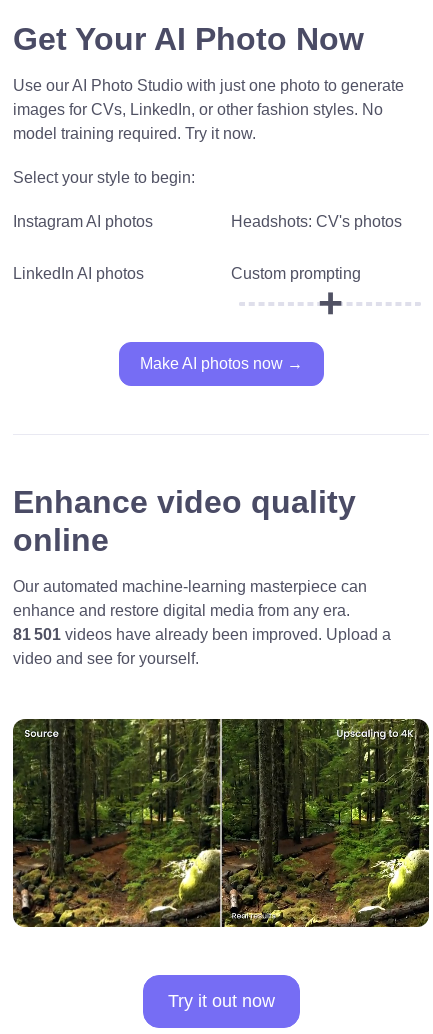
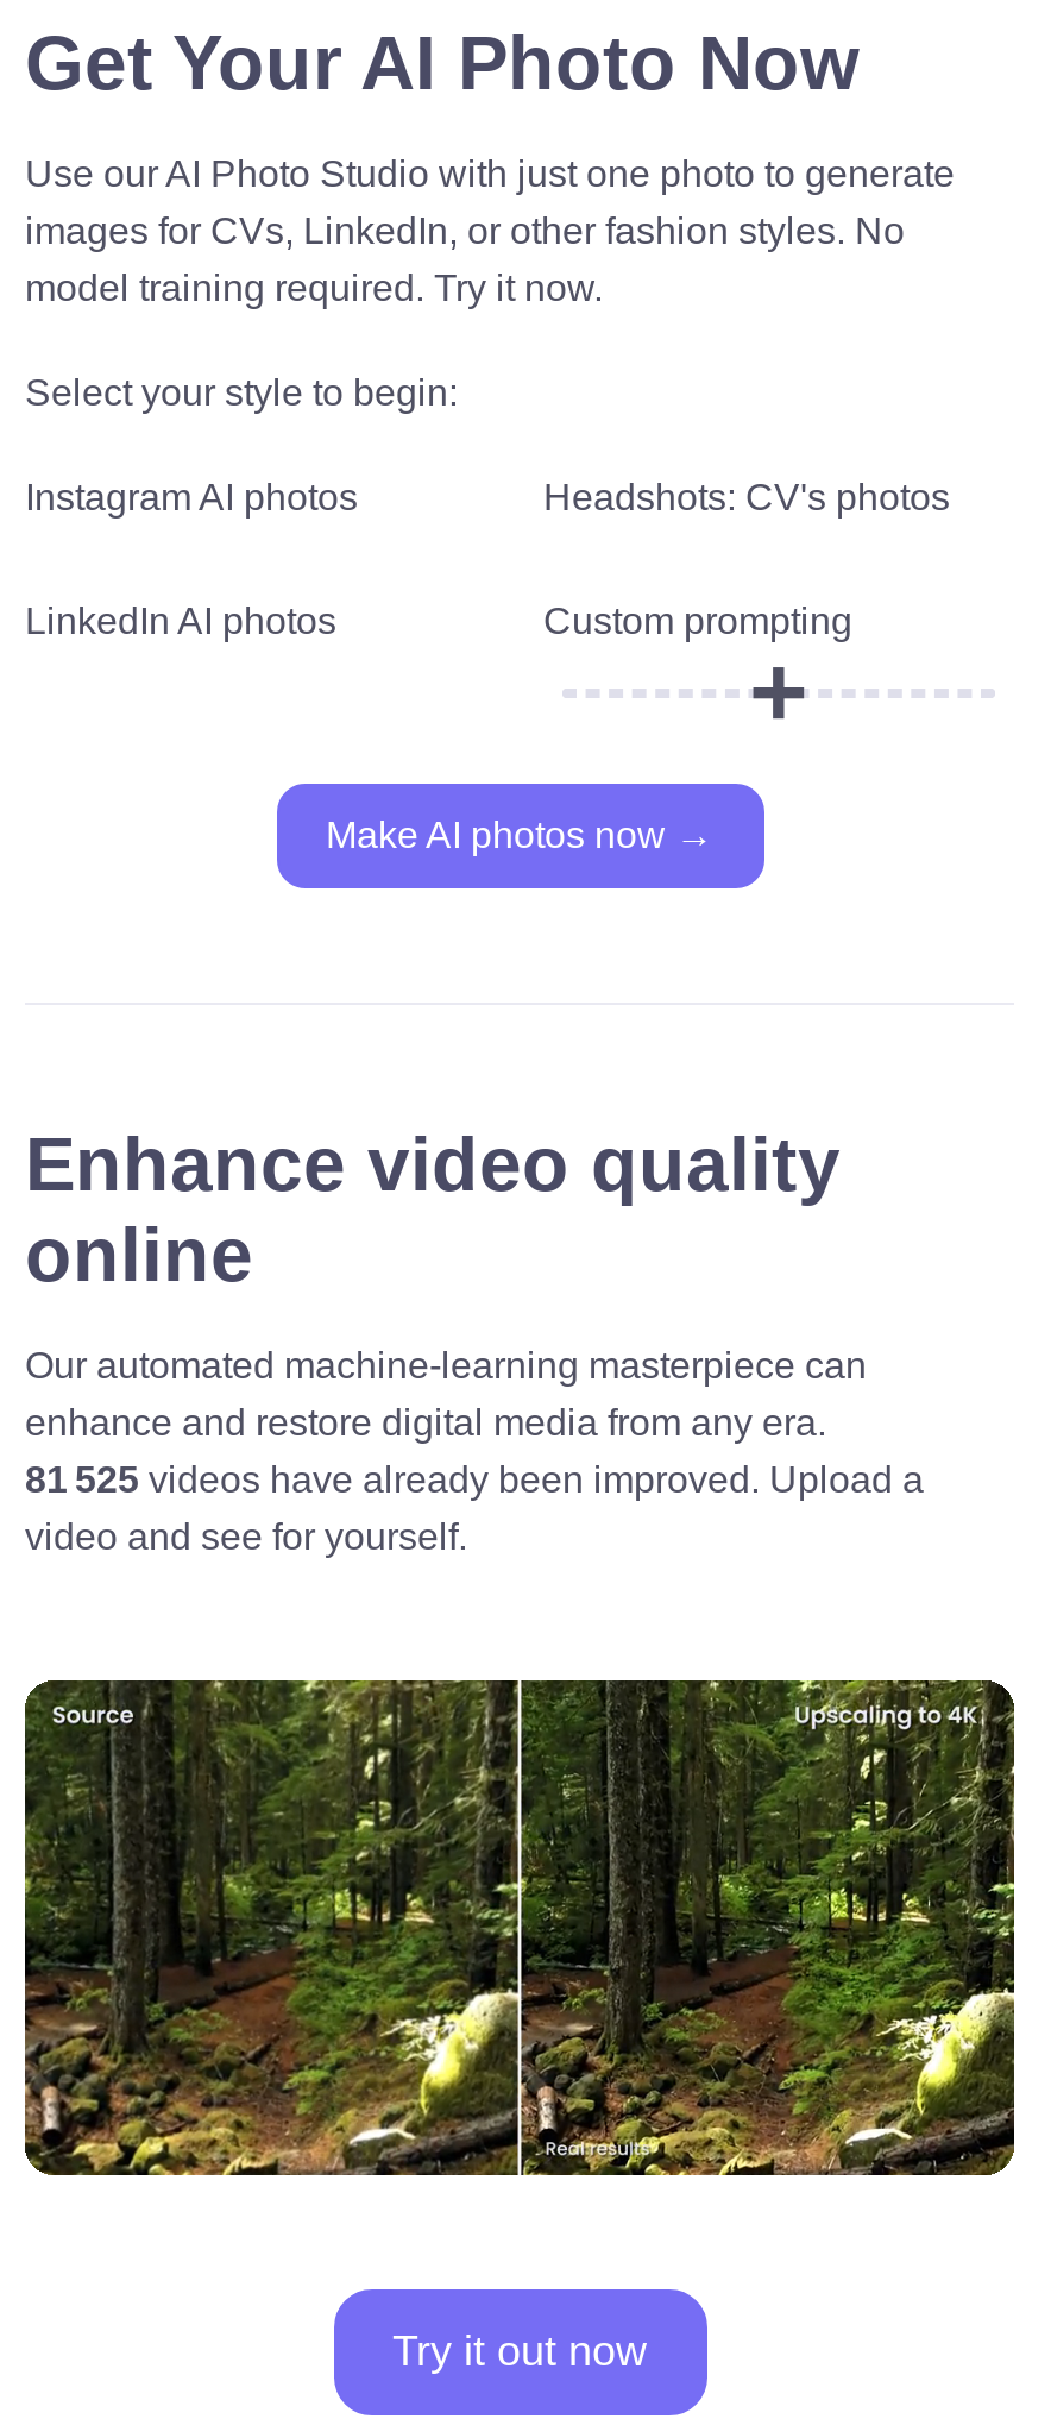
- 81 501 videos have already been improved. Upload a
+ 81 525 videos have already been improved. Upload a
